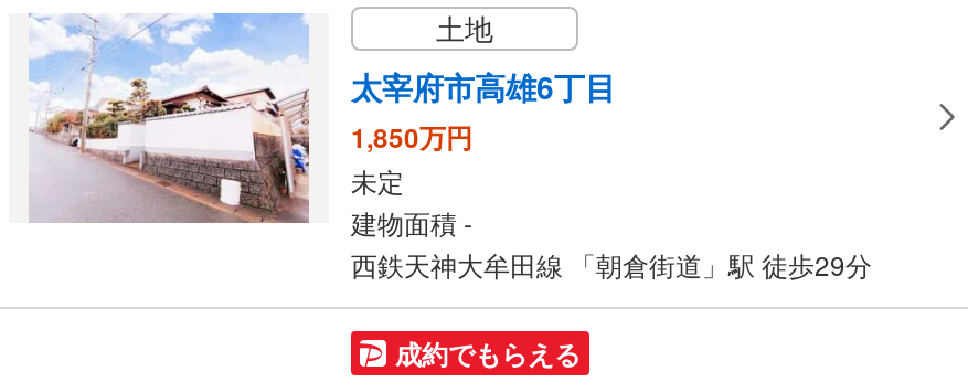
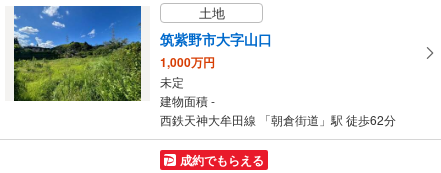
- [image]
- 太宰府市高雄6丁目
- 1,850万円
+ [image]
+ 筑紫野市大字山口
+ 1,000万円

- 西鉄天神大牟田線 「朝倉街道」駅 徒歩29分
+ 西鉄天神大牟田線 「朝倉街道」駅 徒歩62分
